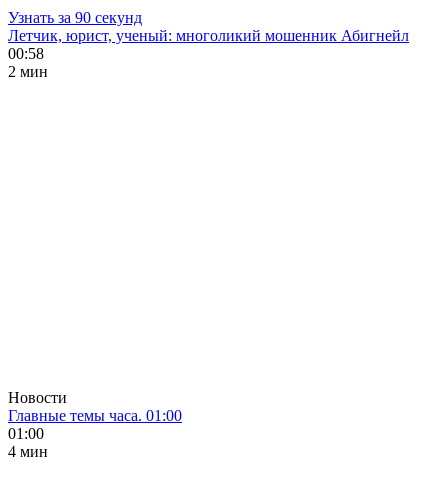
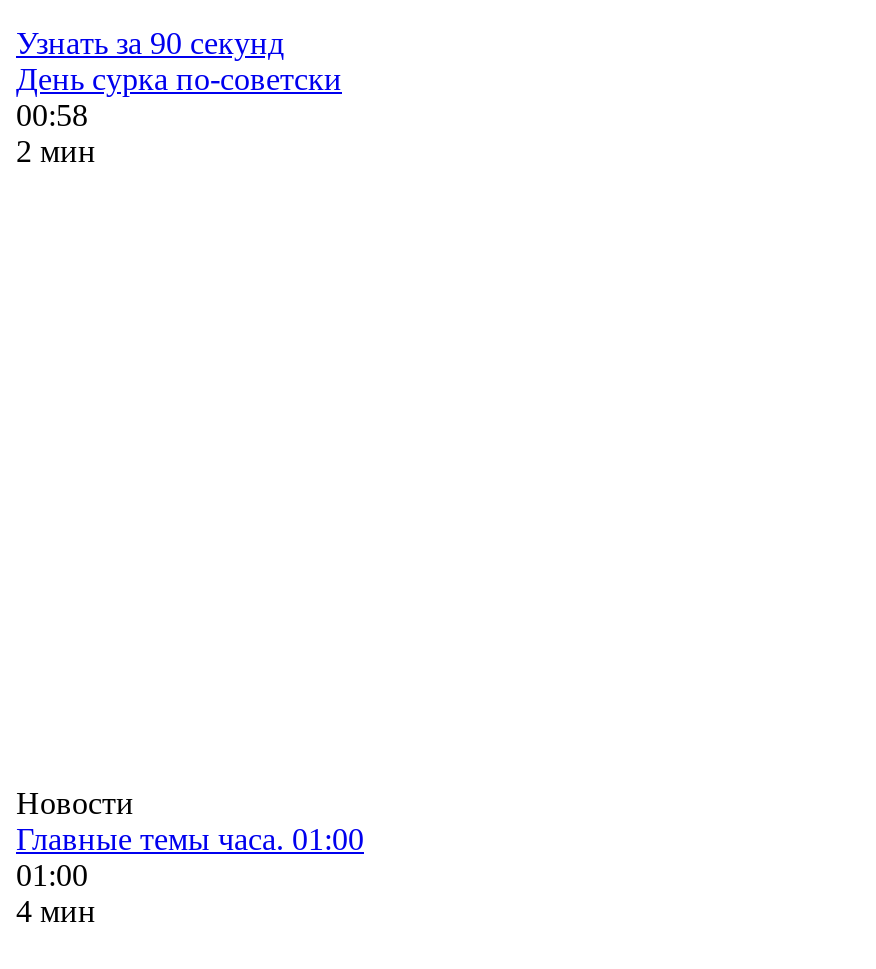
- Летчик, юрист, ученый: многоликий мошенник Абигнейл
+ День сурка по-советски
